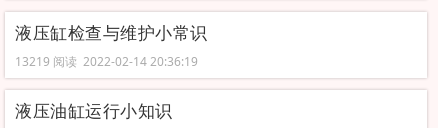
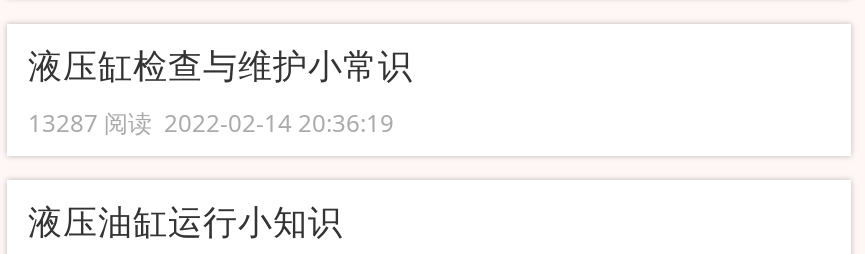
- 13219 阅读 2022-02-14 20:36:19
+ 13287 阅读 2022-02-14 20:36:19
